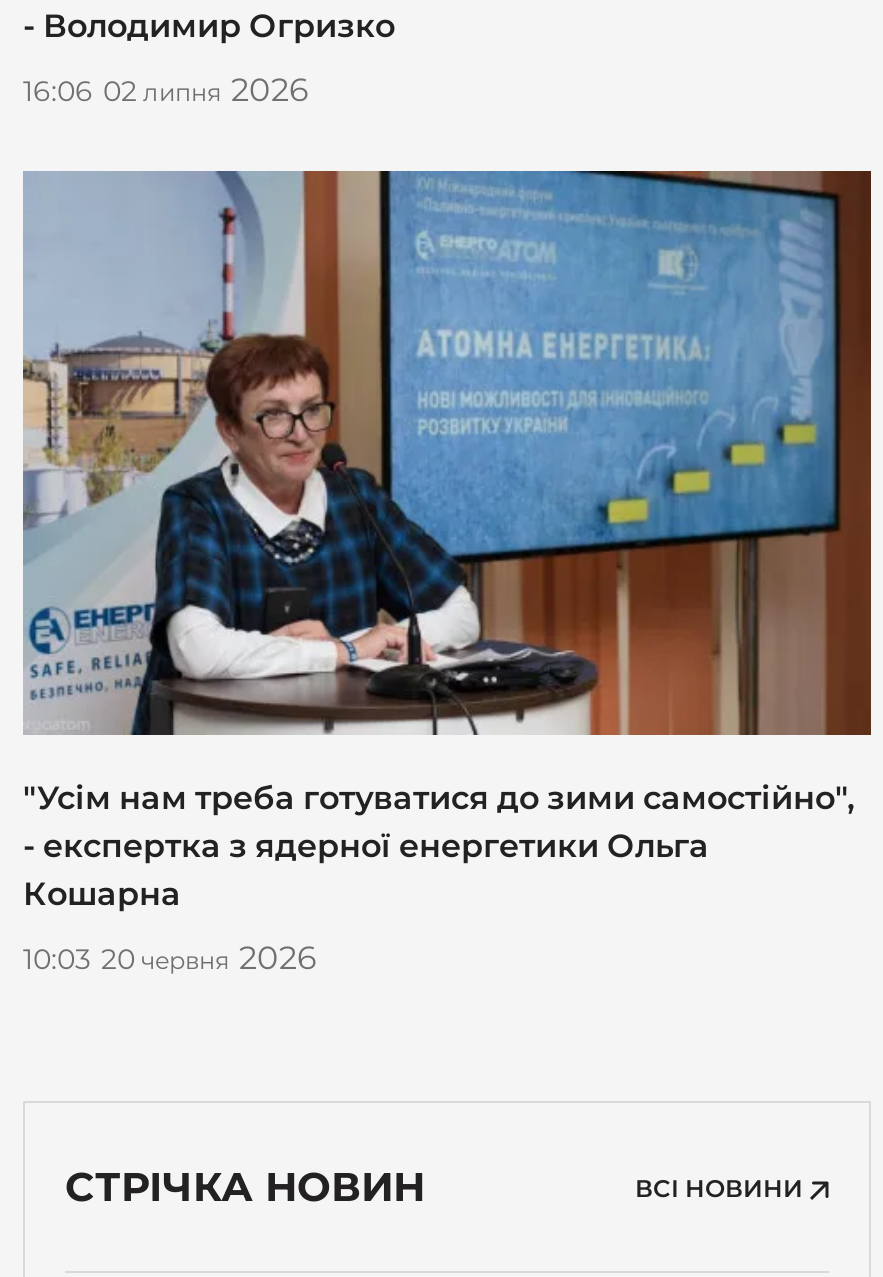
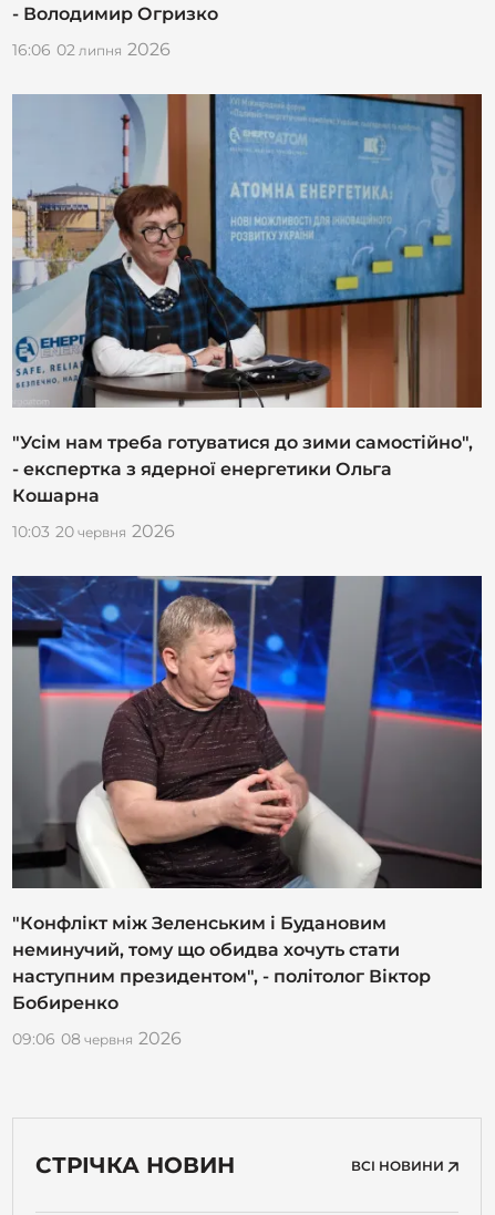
+ [image]
+ "Конфлікт між Зеленським і Будановим
+ неминучий, тому що обидва хочуть стати
+ наступним президентом", - політолог Віктор
+ Бобиренко
+ 09:06 08 червня 2026
